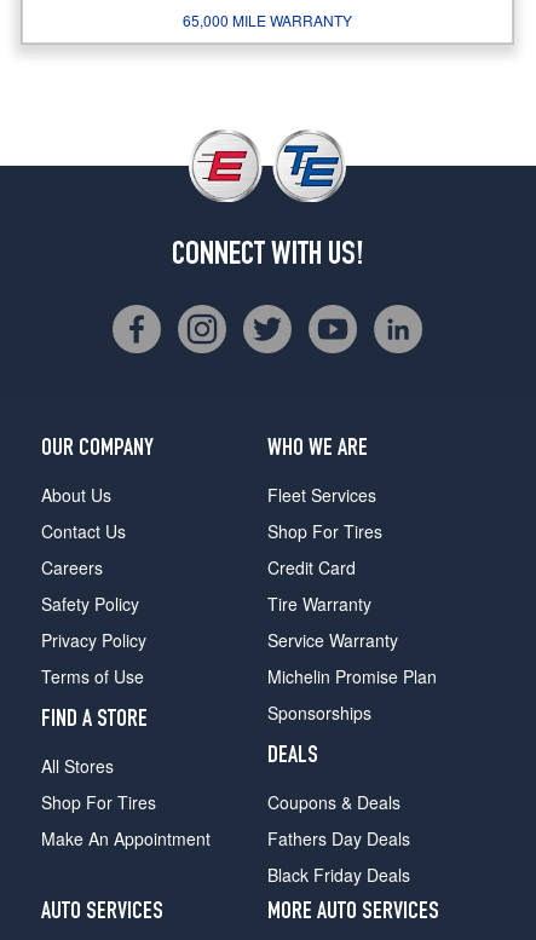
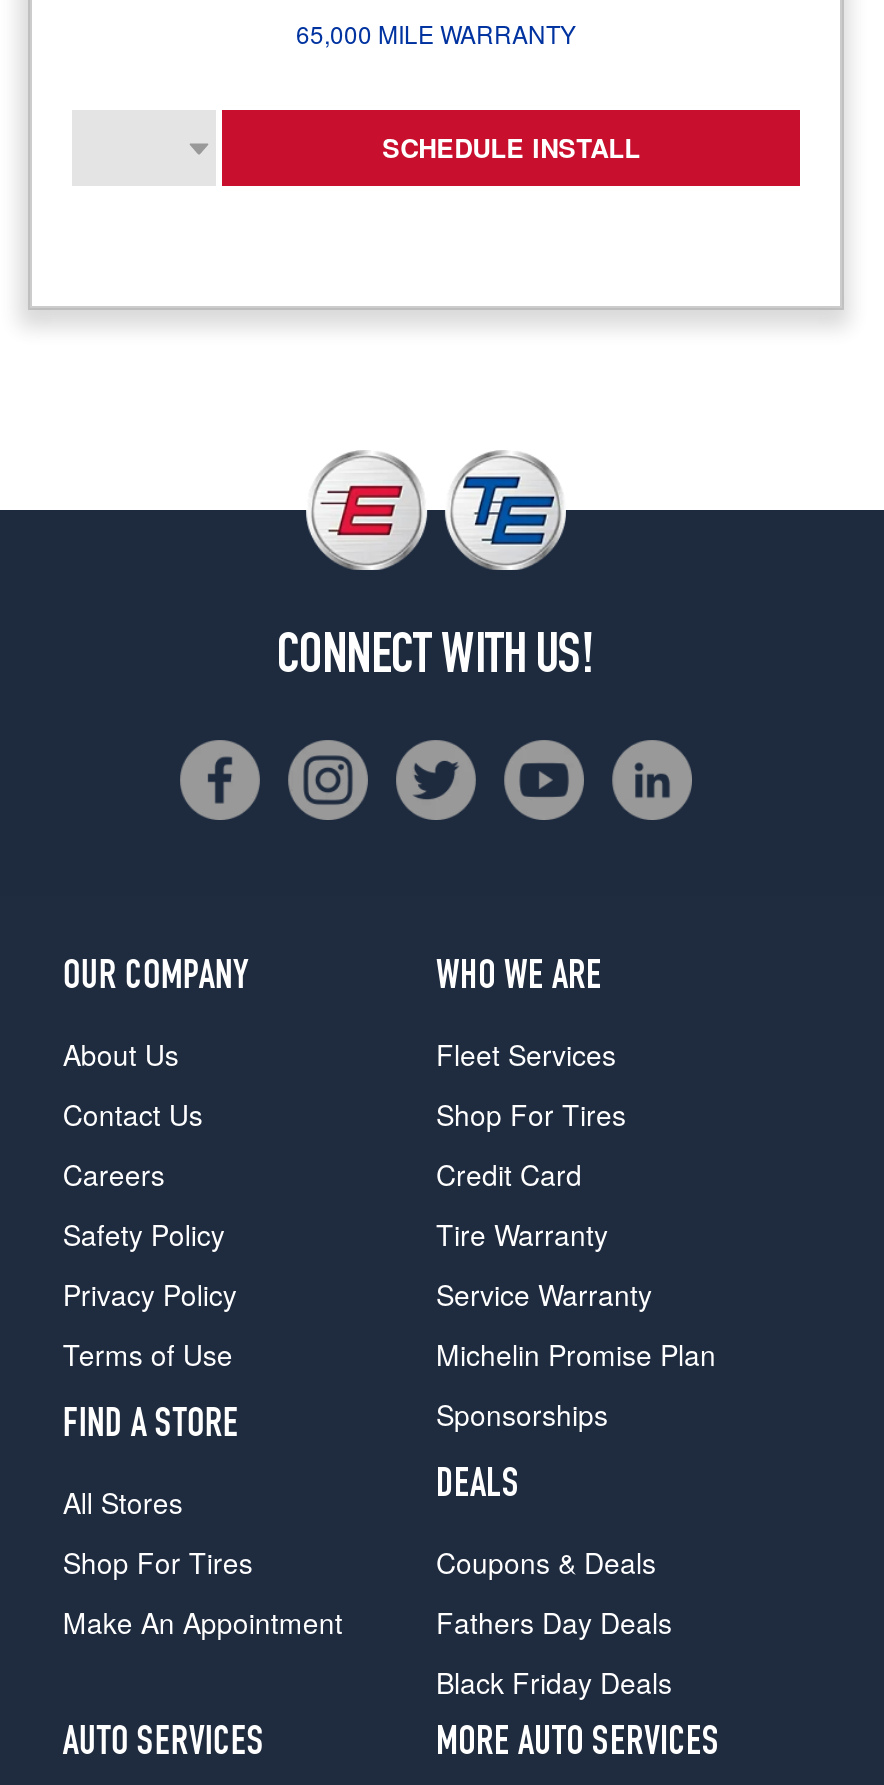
+ SCHEDULE INSTALL
